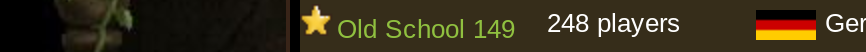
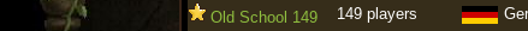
- Old School 149 248 players
+ Old School 149 149 players
